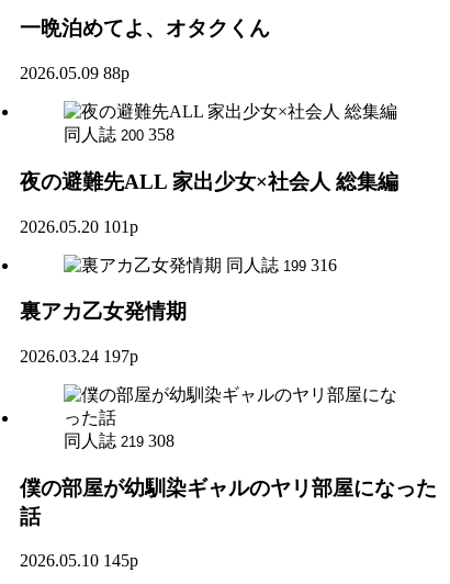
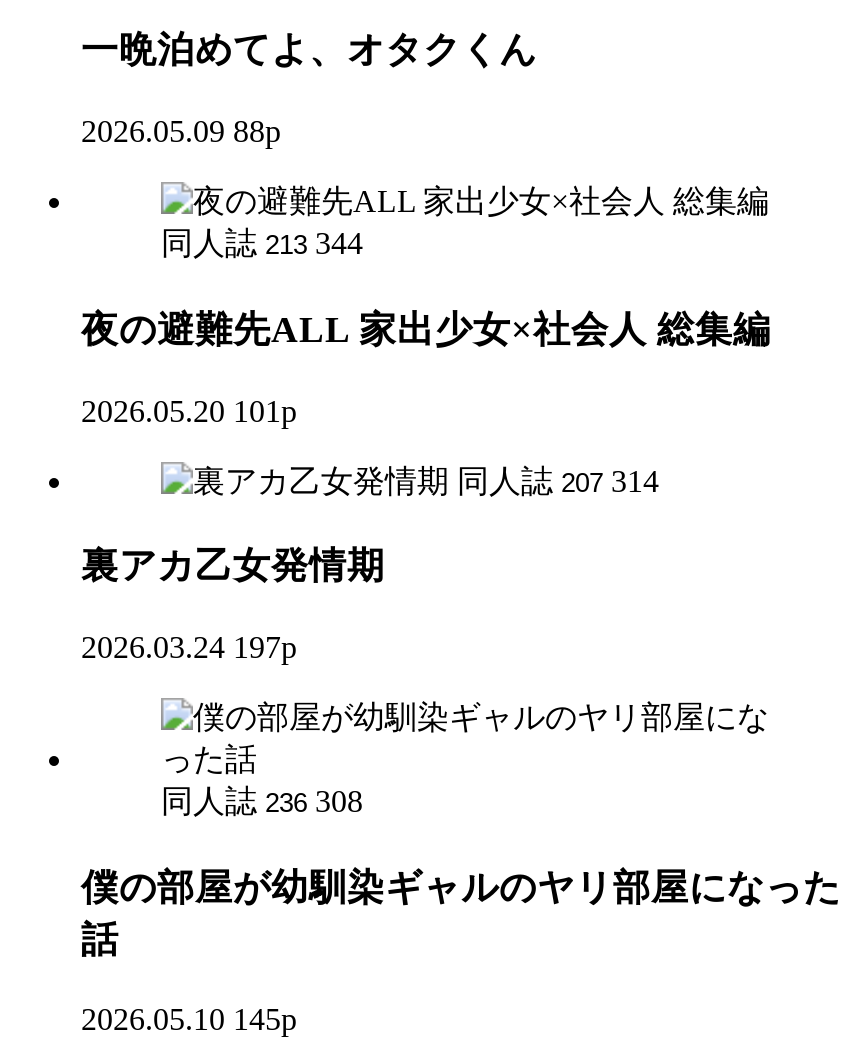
- 同人誌 200 358
+ 同人誌 213 344

- 同人誌 199 316
+ 同人誌 207 314

- 同人誌 219 308
+ 同人誌 236 308
